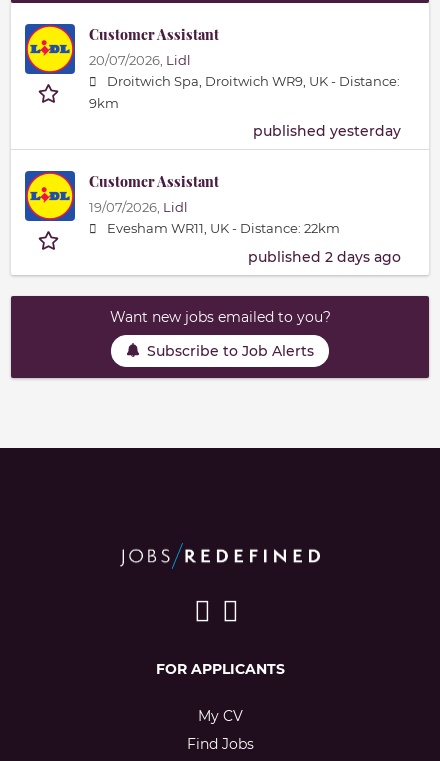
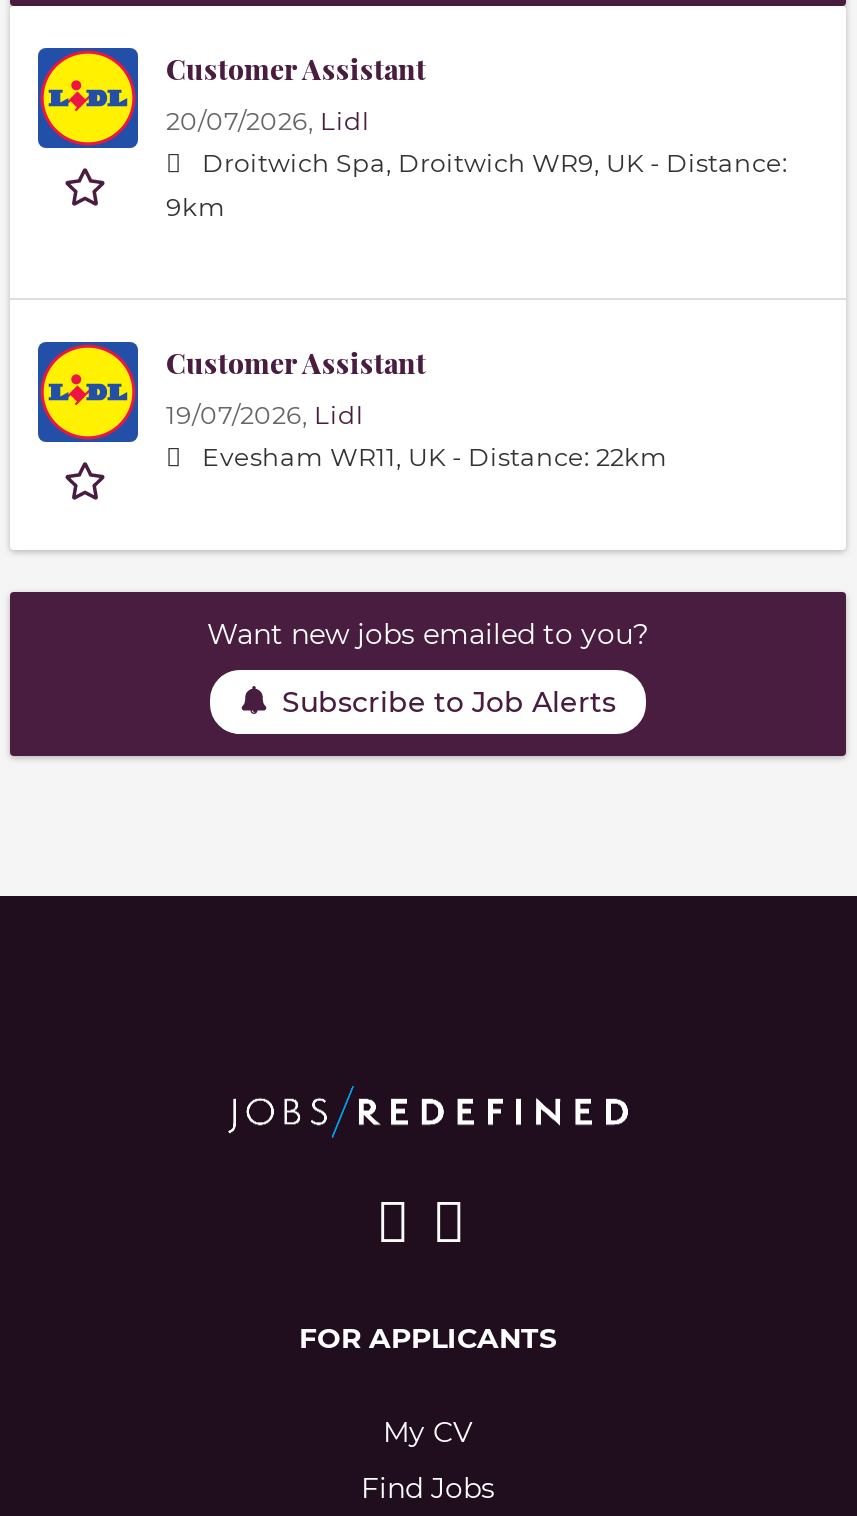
- published yesterday

- published 2 days ago
